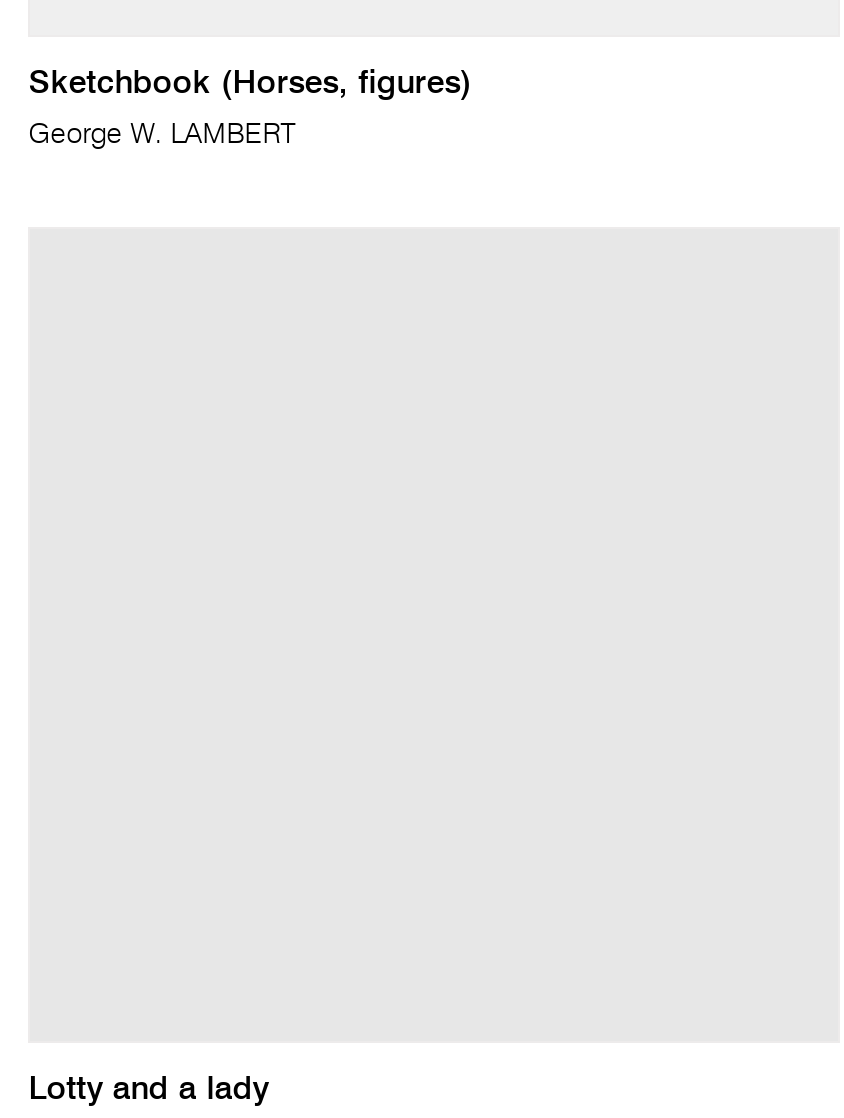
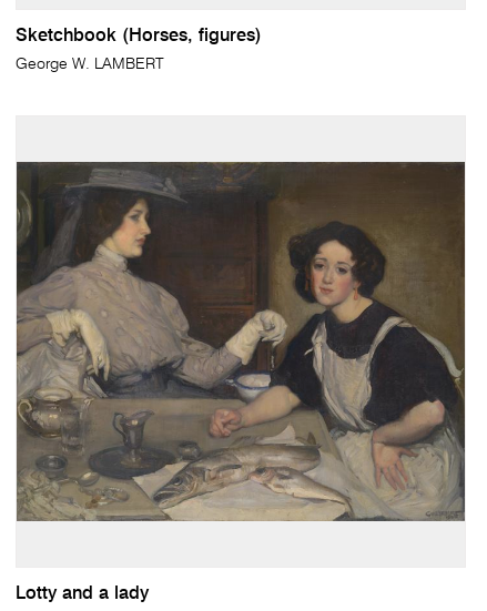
+ [image]
